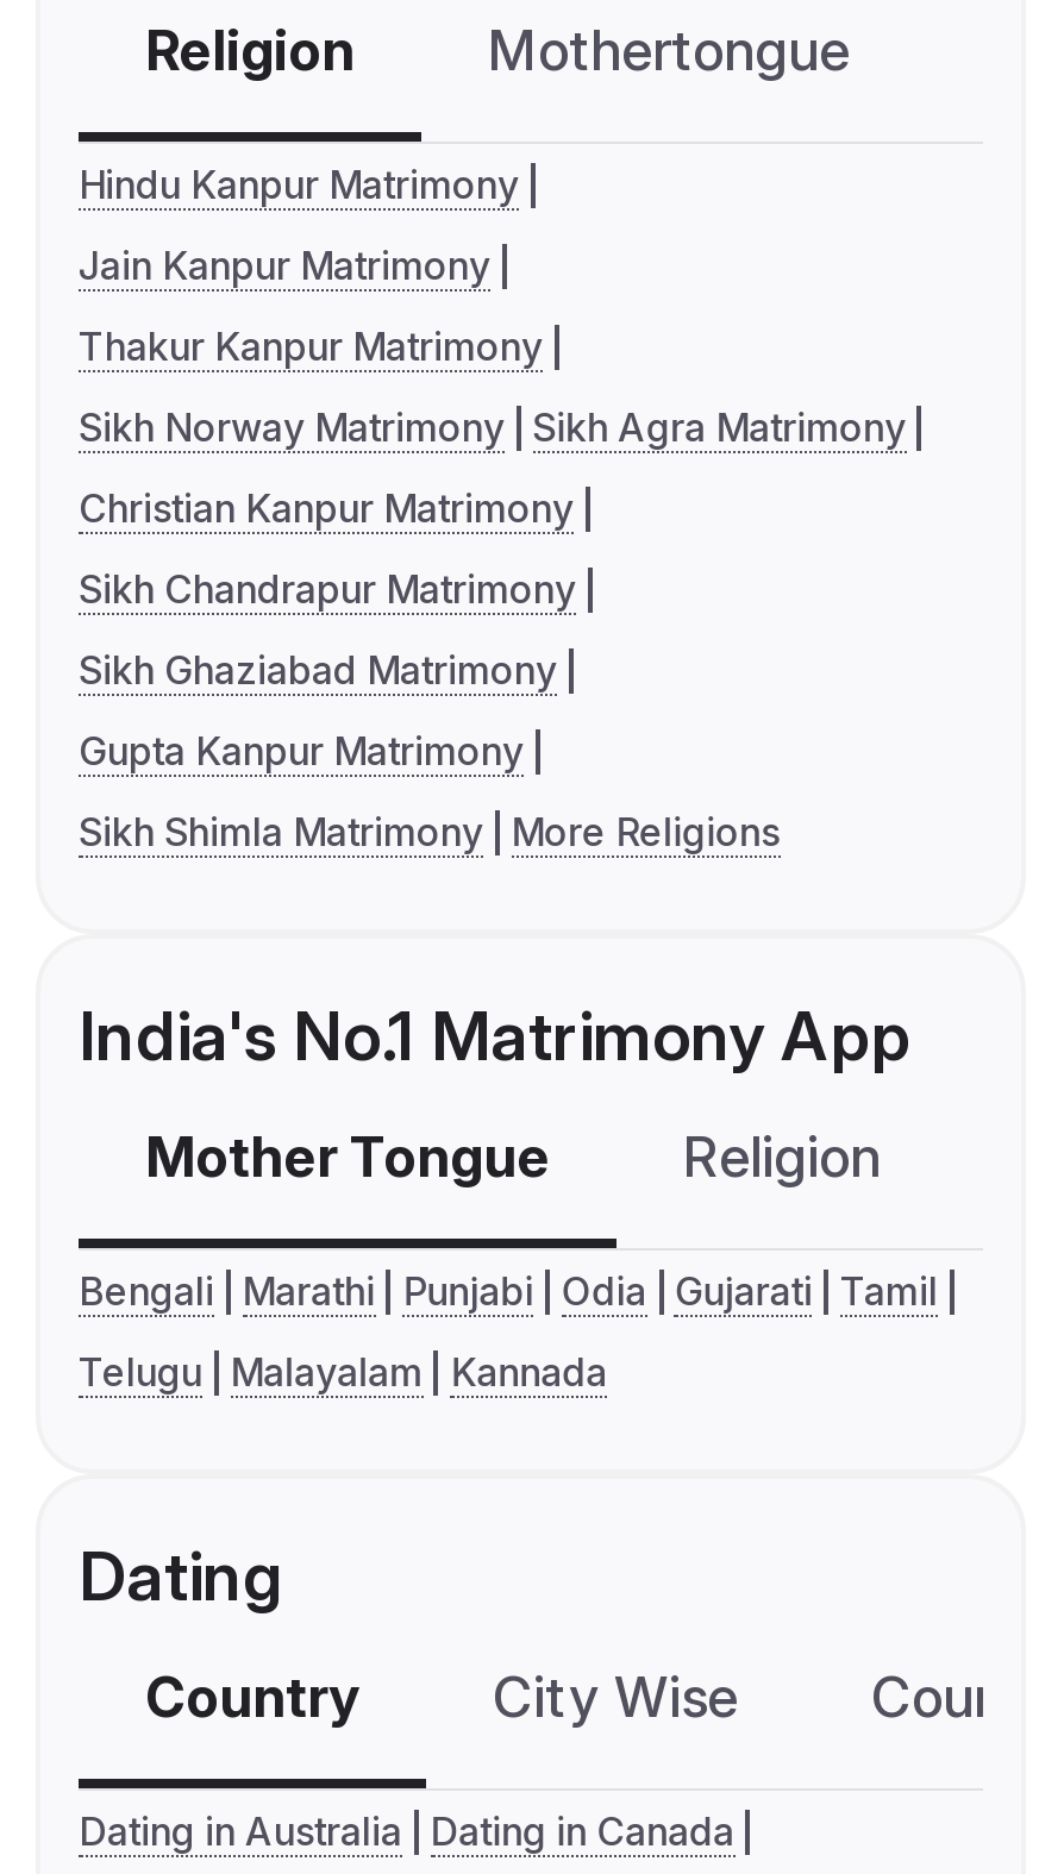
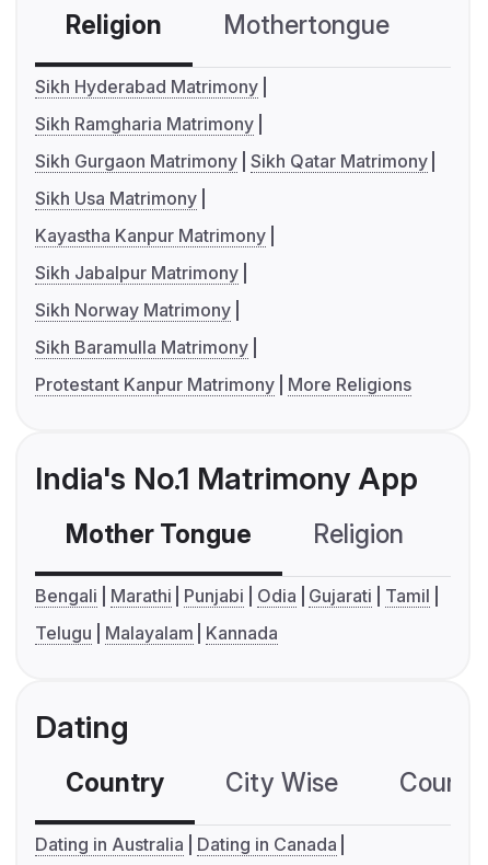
- Hindu Kanpur Matrimony
+ Sikh Hyderabad Matrimony

- Jain Kanpur Matrimony
+ Sikh Ramgharia Matrimony

- Thakur Kanpur Matrimony
+ Sikh Gurgaon Matrimony Sikh Qatar Matrimony

- Sikh Norway Matrimony Sikh Agra Matrimony
+ Sikh Usa Matrimony

- Christian Kanpur Matrimony
+ Kayastha Kanpur Matrimony

- Sikh Chandrapur Matrimony
+ Sikh Jabalpur Matrimony

- Sikh Ghaziabad Matrimony
+ Sikh Norway Matrimony

- Gupta Kanpur Matrimony
+ Sikh Baramulla Matrimony

- Sikh Shimla Matrimony More Religions
+ Protestant Kanpur Matrimony More Religions
